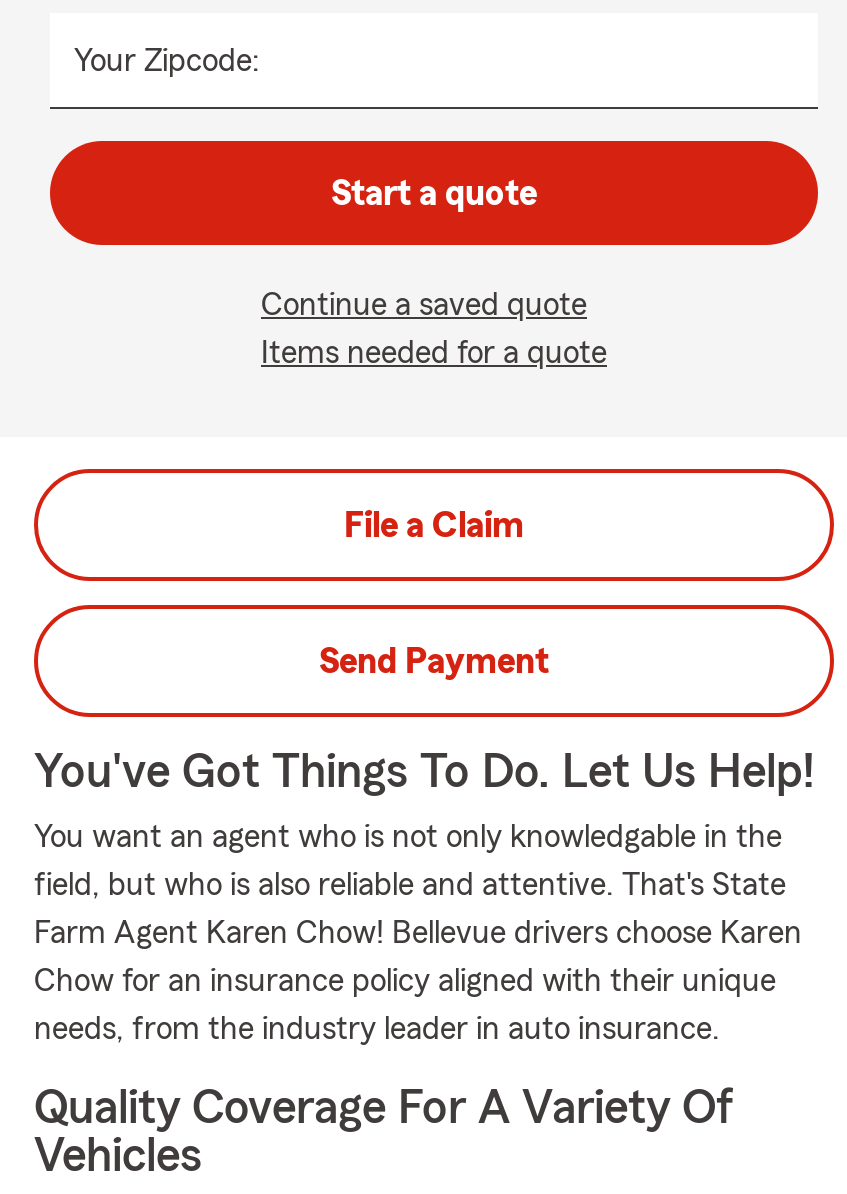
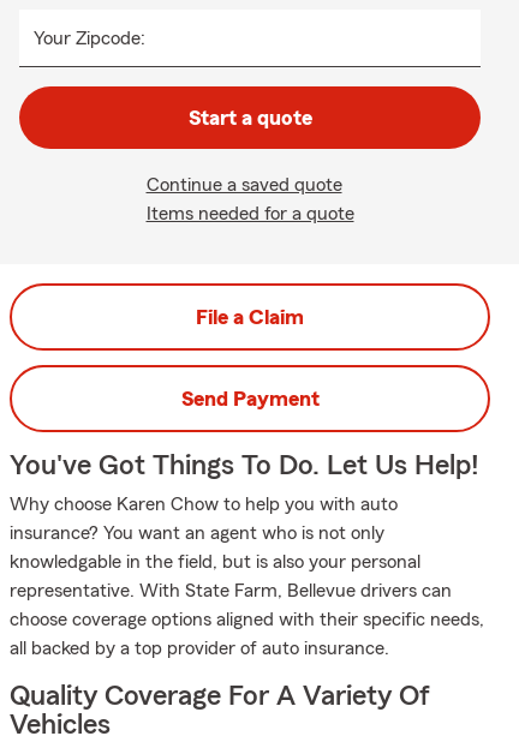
- You want an agent who is not only knowledgable in the
- field, but who is also reliable and attentive. That's State
- Farm Agent Karen Chow! Bellevue drivers choose Karen
- Chow for an insurance policy aligned with their unique
- needs, from the industry leader in auto insurance.
+ Why choose Karen Chow to help you with auto
+ insurance? You want an agent who is not only
+ knowledgable in the field, but is also your personal
+ representative. With State Farm, Bellevue drivers can
+ choose coverage options aligned with their specific needs,
+ all backed by a top provider of auto insurance.
